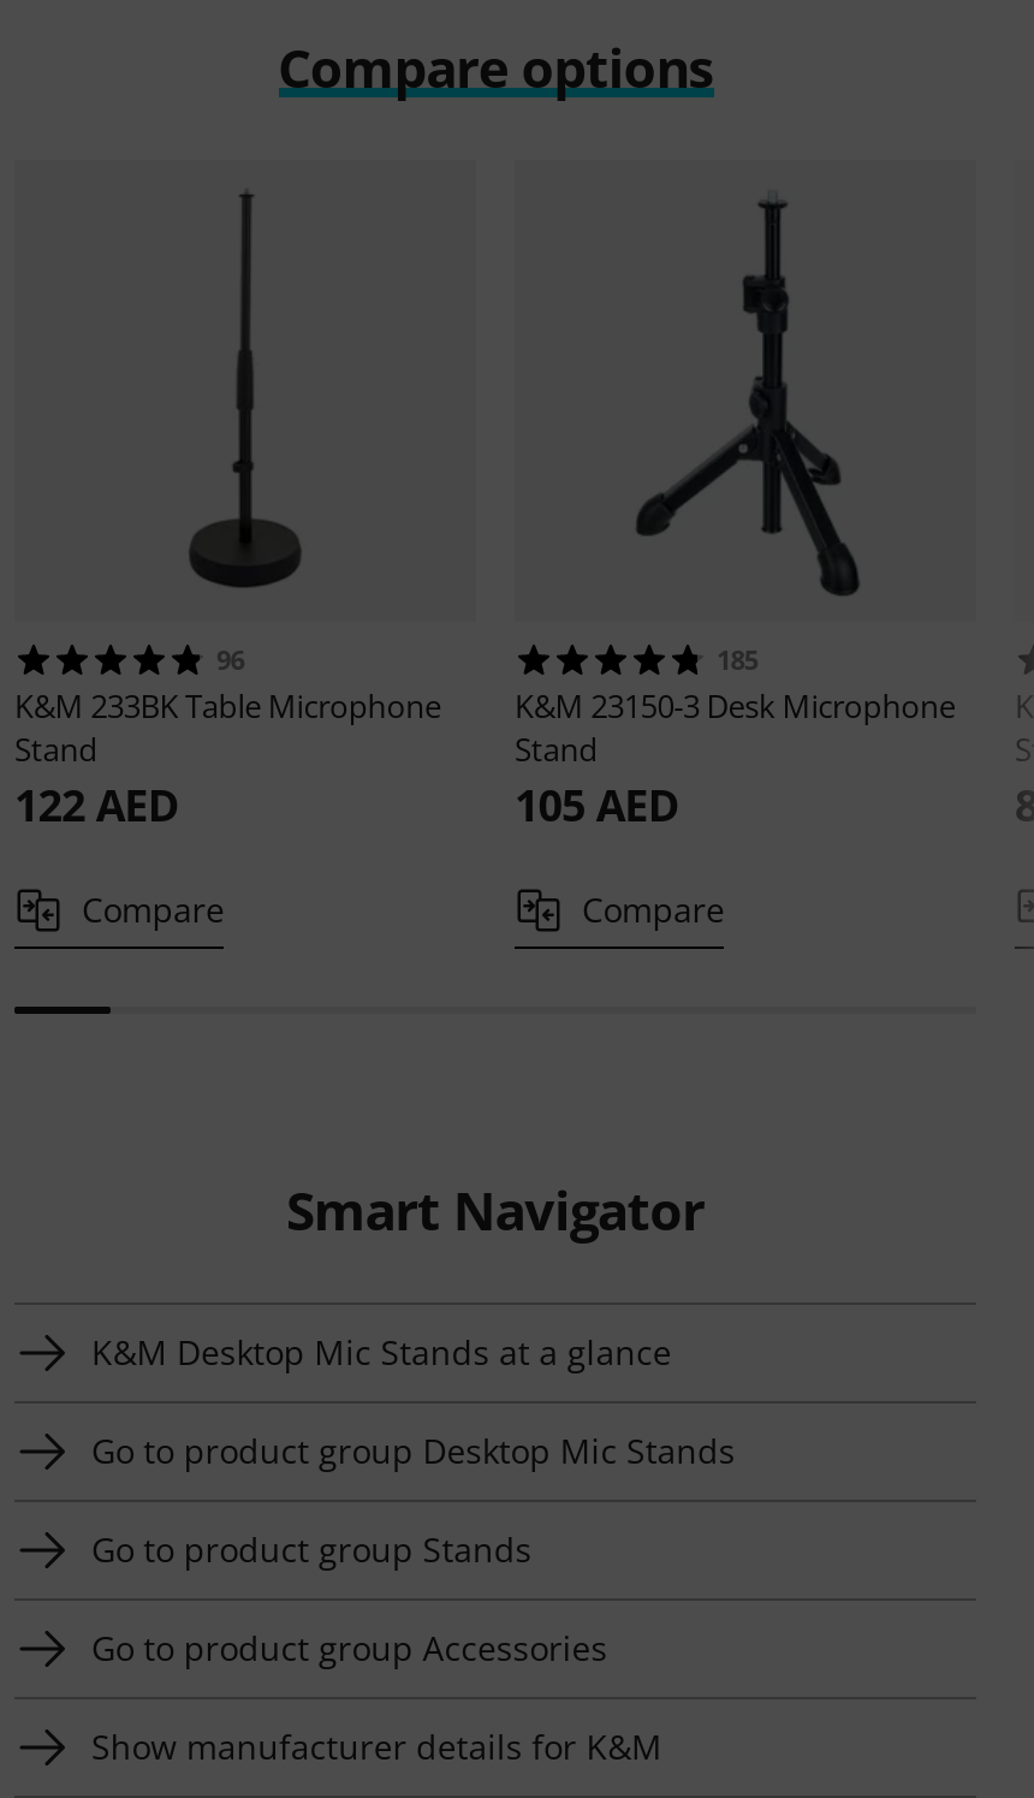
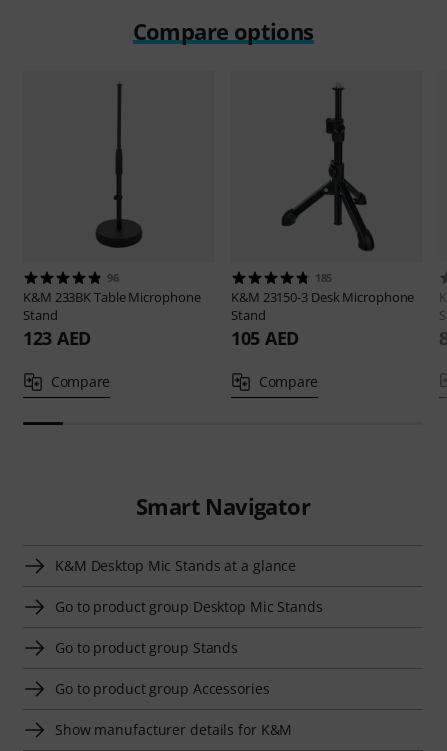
- 122 AED
+ 123 AED
